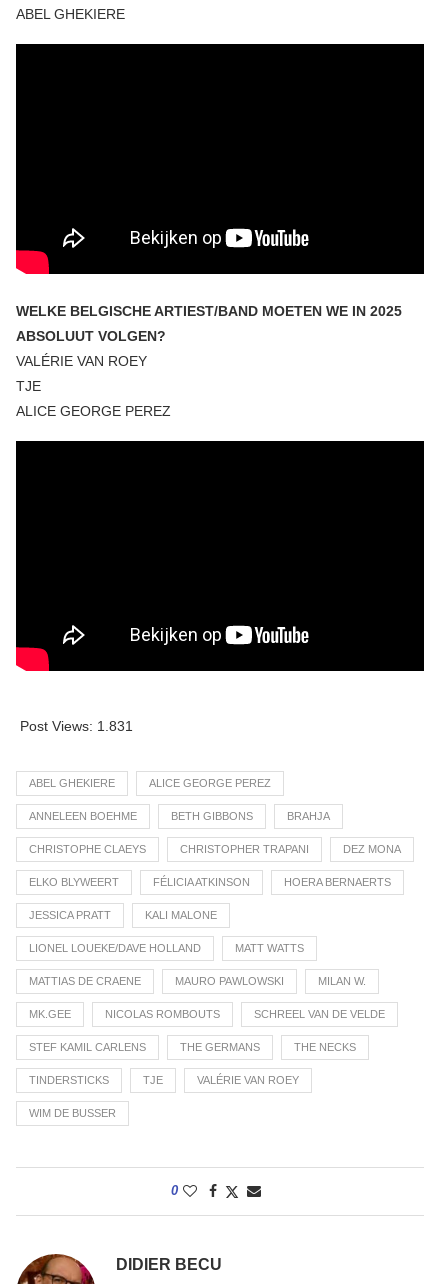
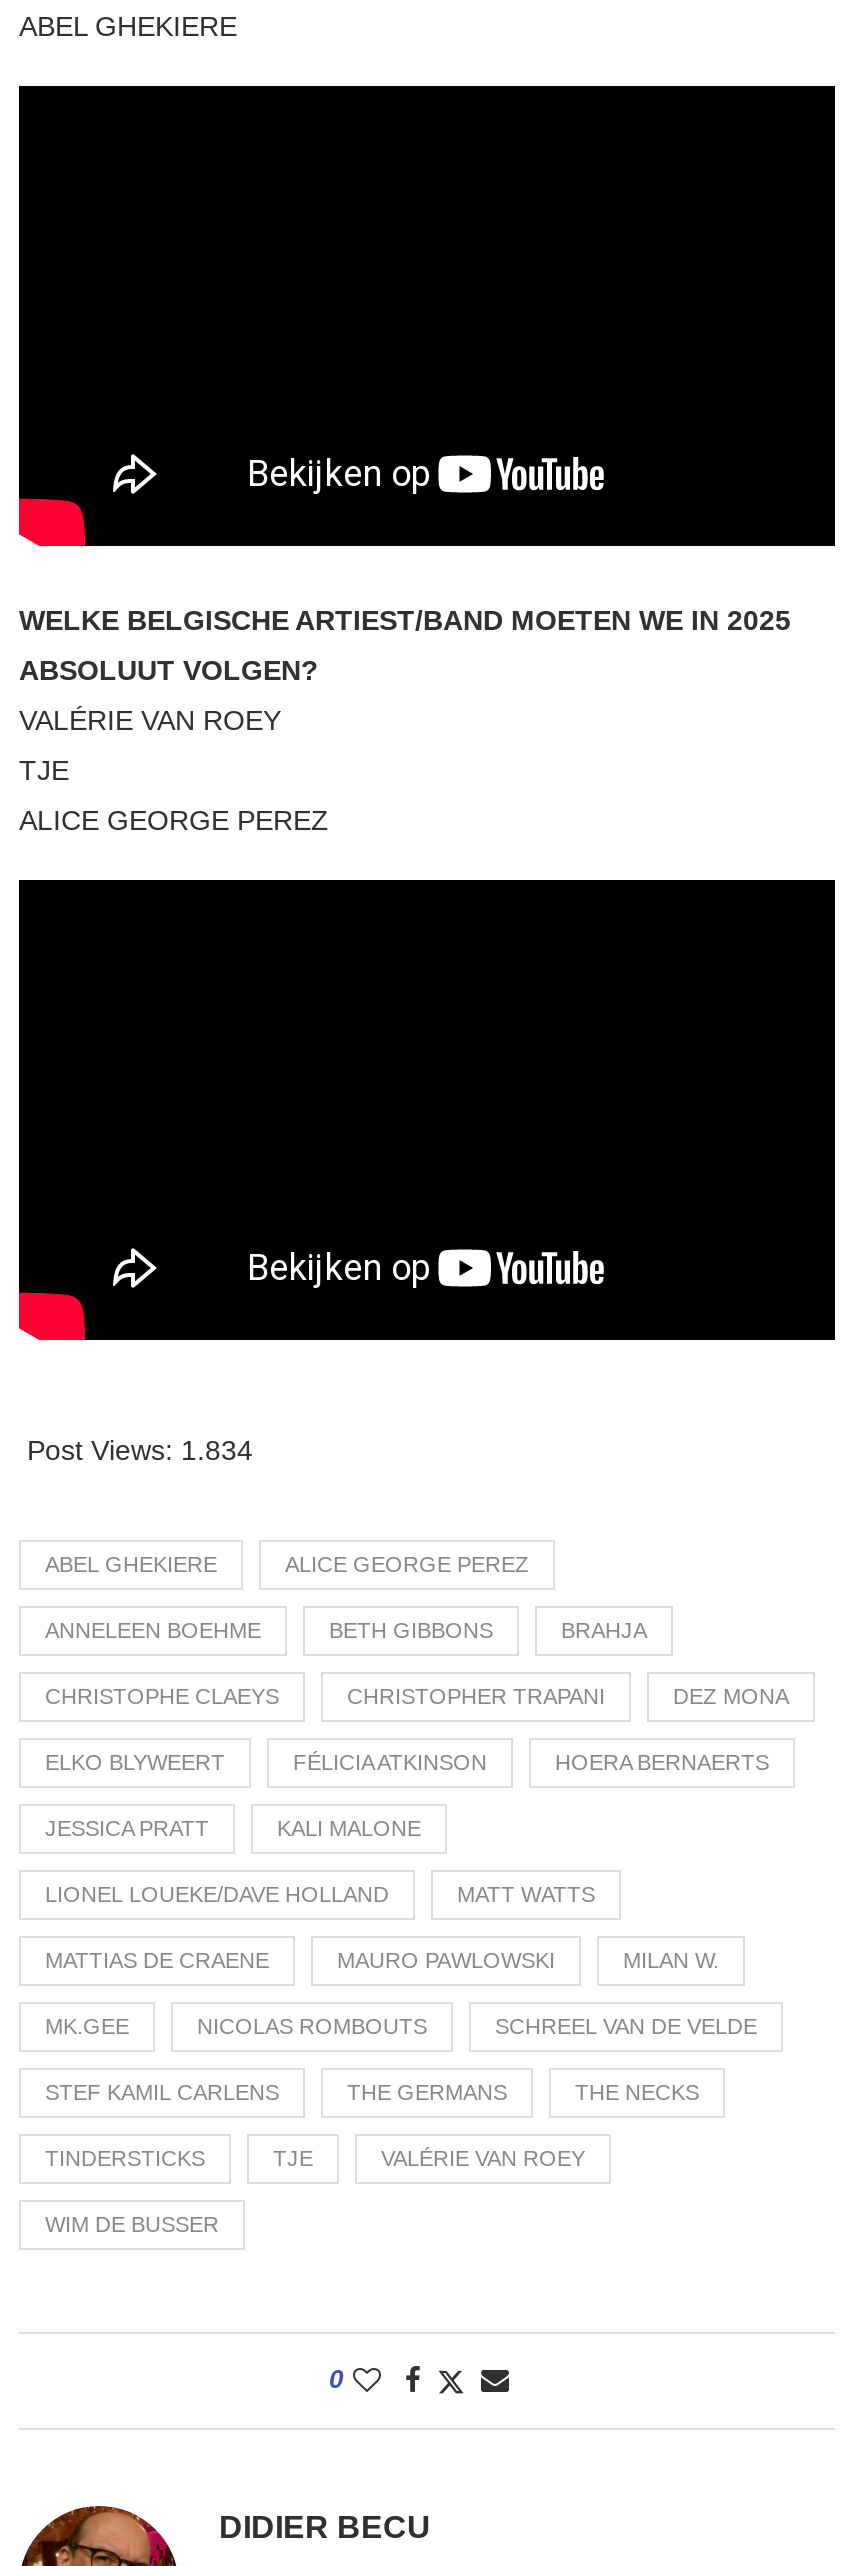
- Post Views: 1.831
+ Post Views: 1.834
